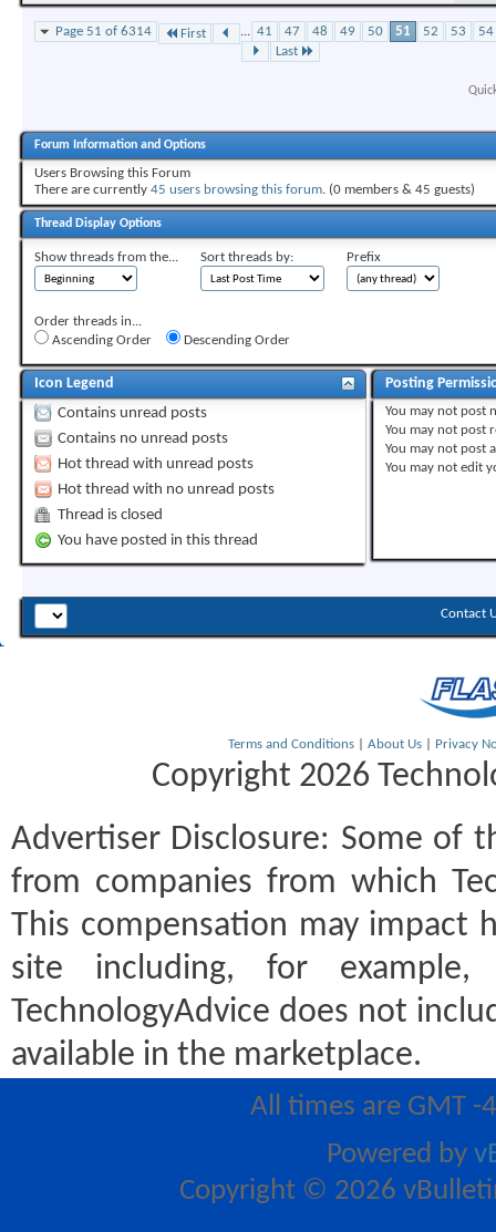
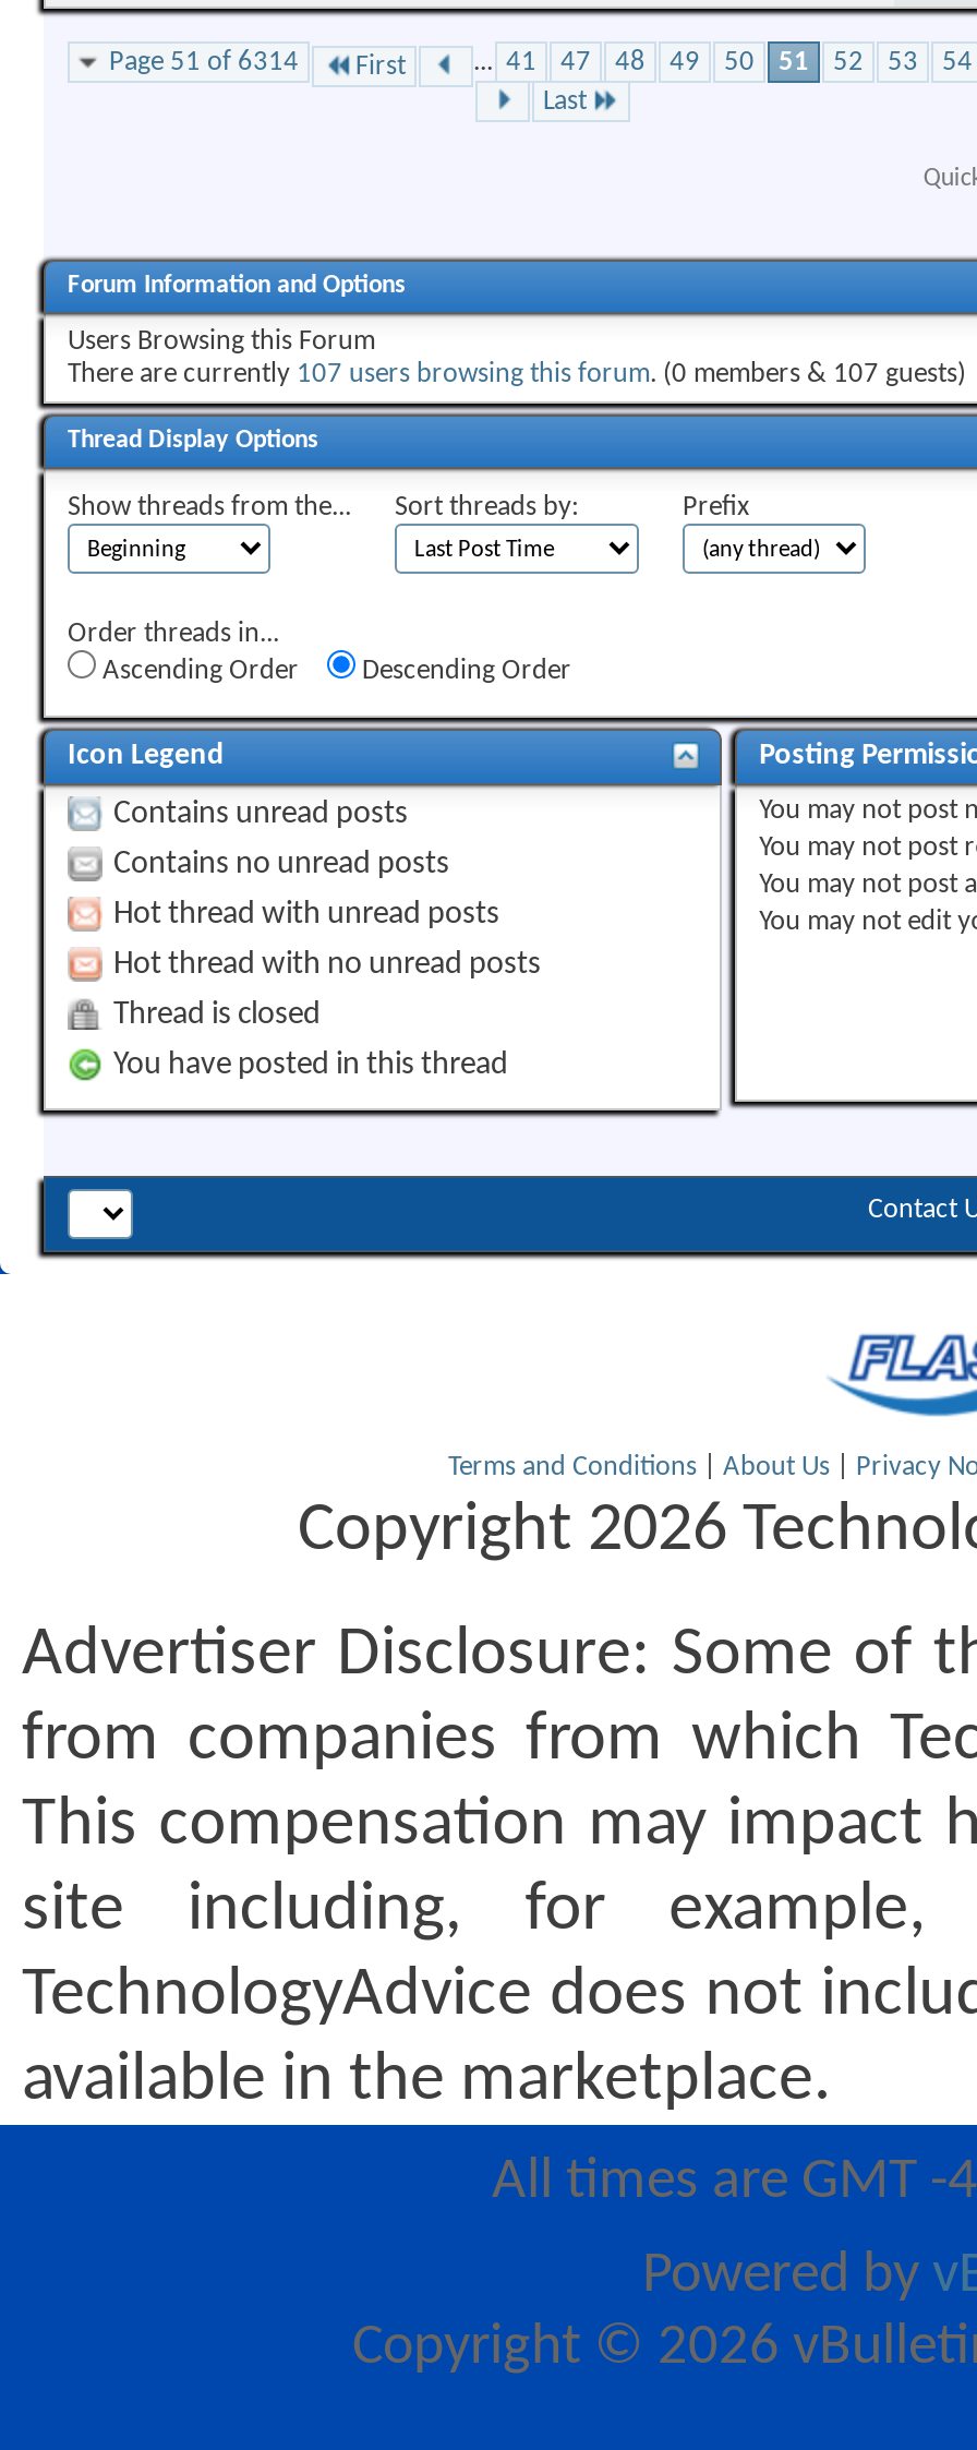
- There are currently 45 users browsing this forum. (0 members & 45 guests)
+ There are currently 107 users browsing this forum. (0 members & 107 guests)
